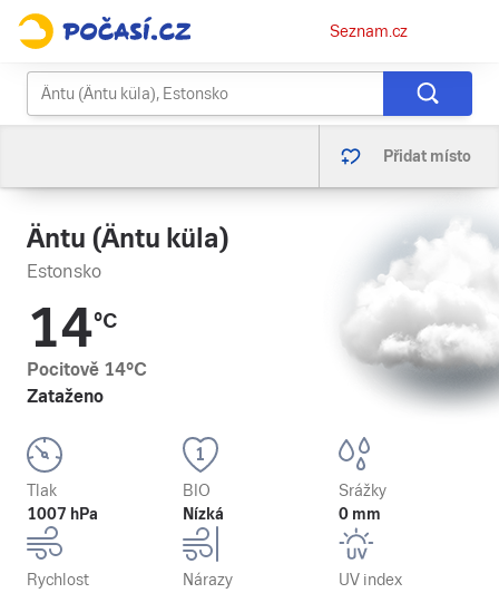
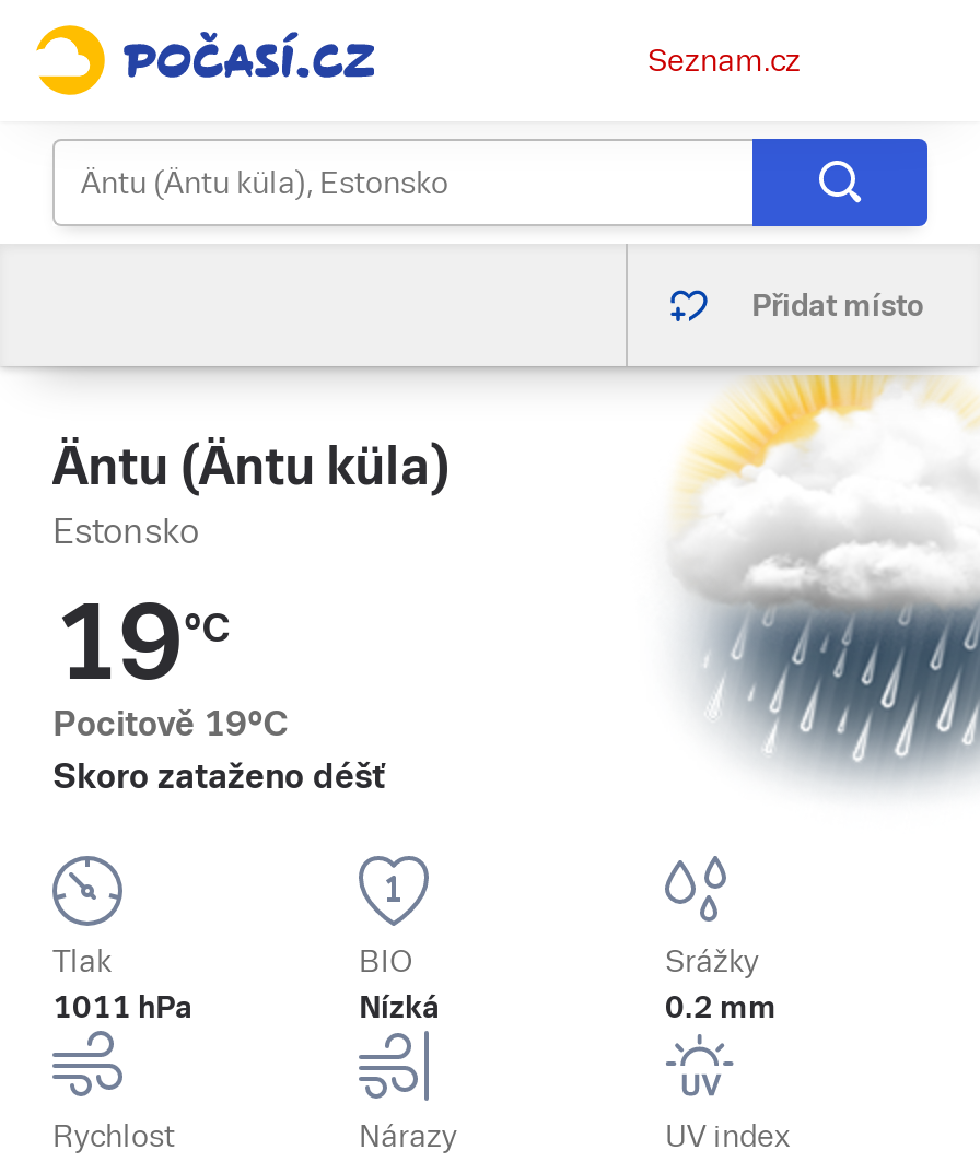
- [image]
+ [image]

- 14°C
- Pocitově 14°C
- Zataženo
+ 19°C
+ Pocitově 19°C
+ Skoro zataženo déšť

- 1007 hPa
+ 1011 hPa

- 0 mm
+ 0.2 mm
